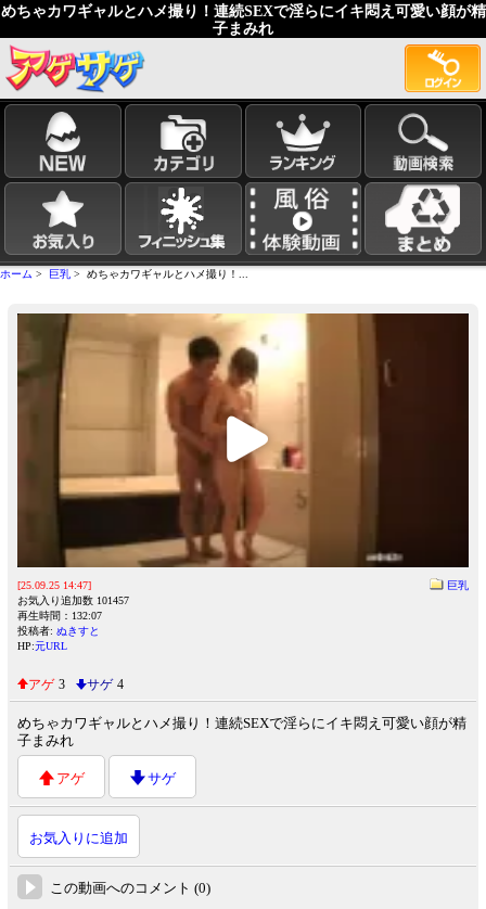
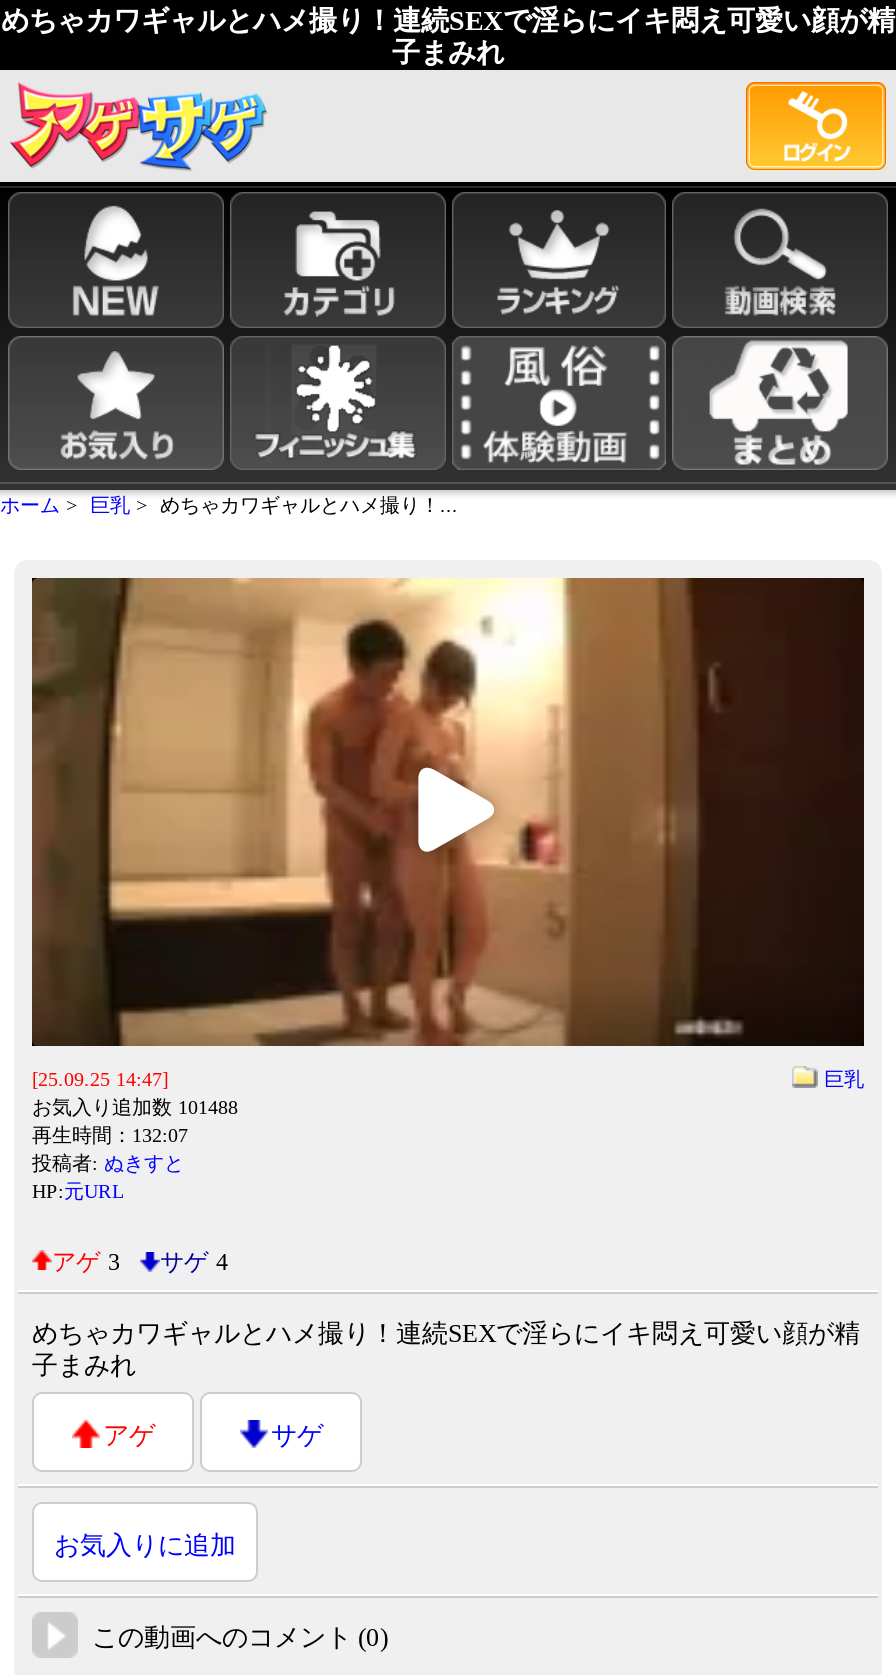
- お気入り追加数 101457
+ お気入り追加数 101488
